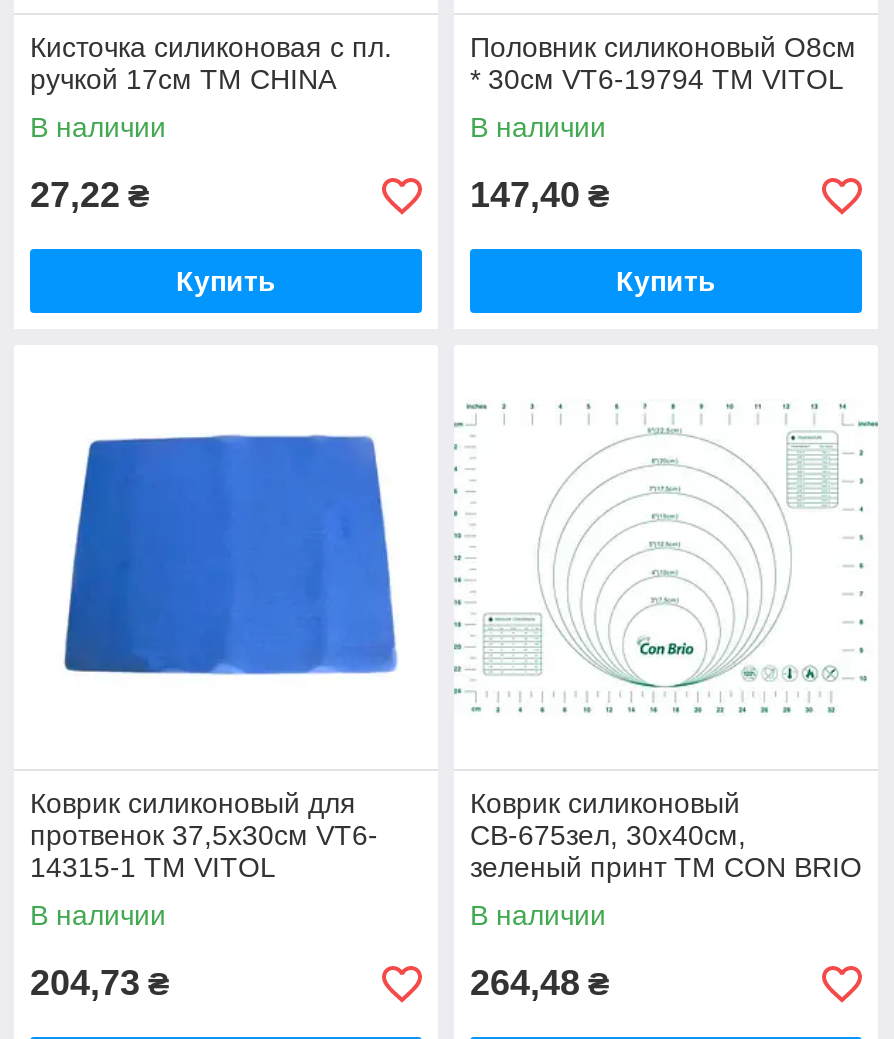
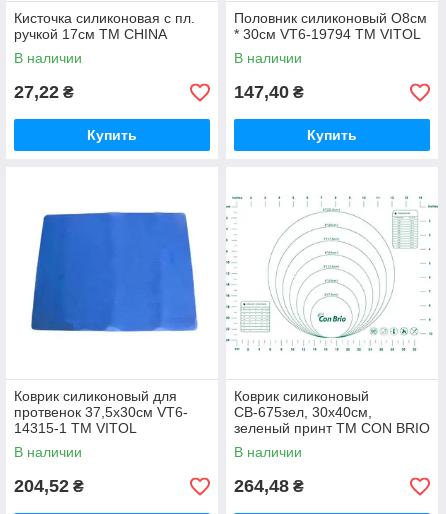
- 204,73 ₴
+ 204,52 ₴
